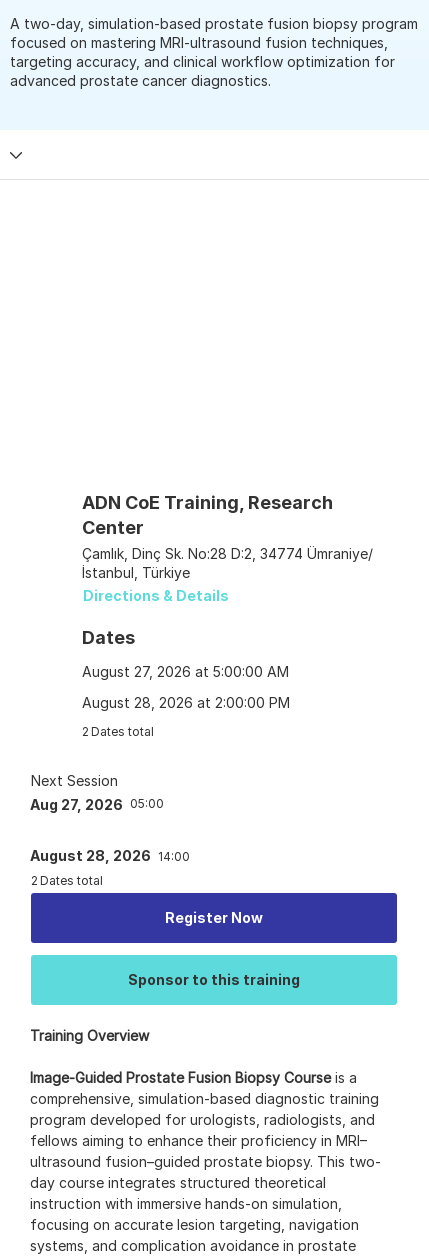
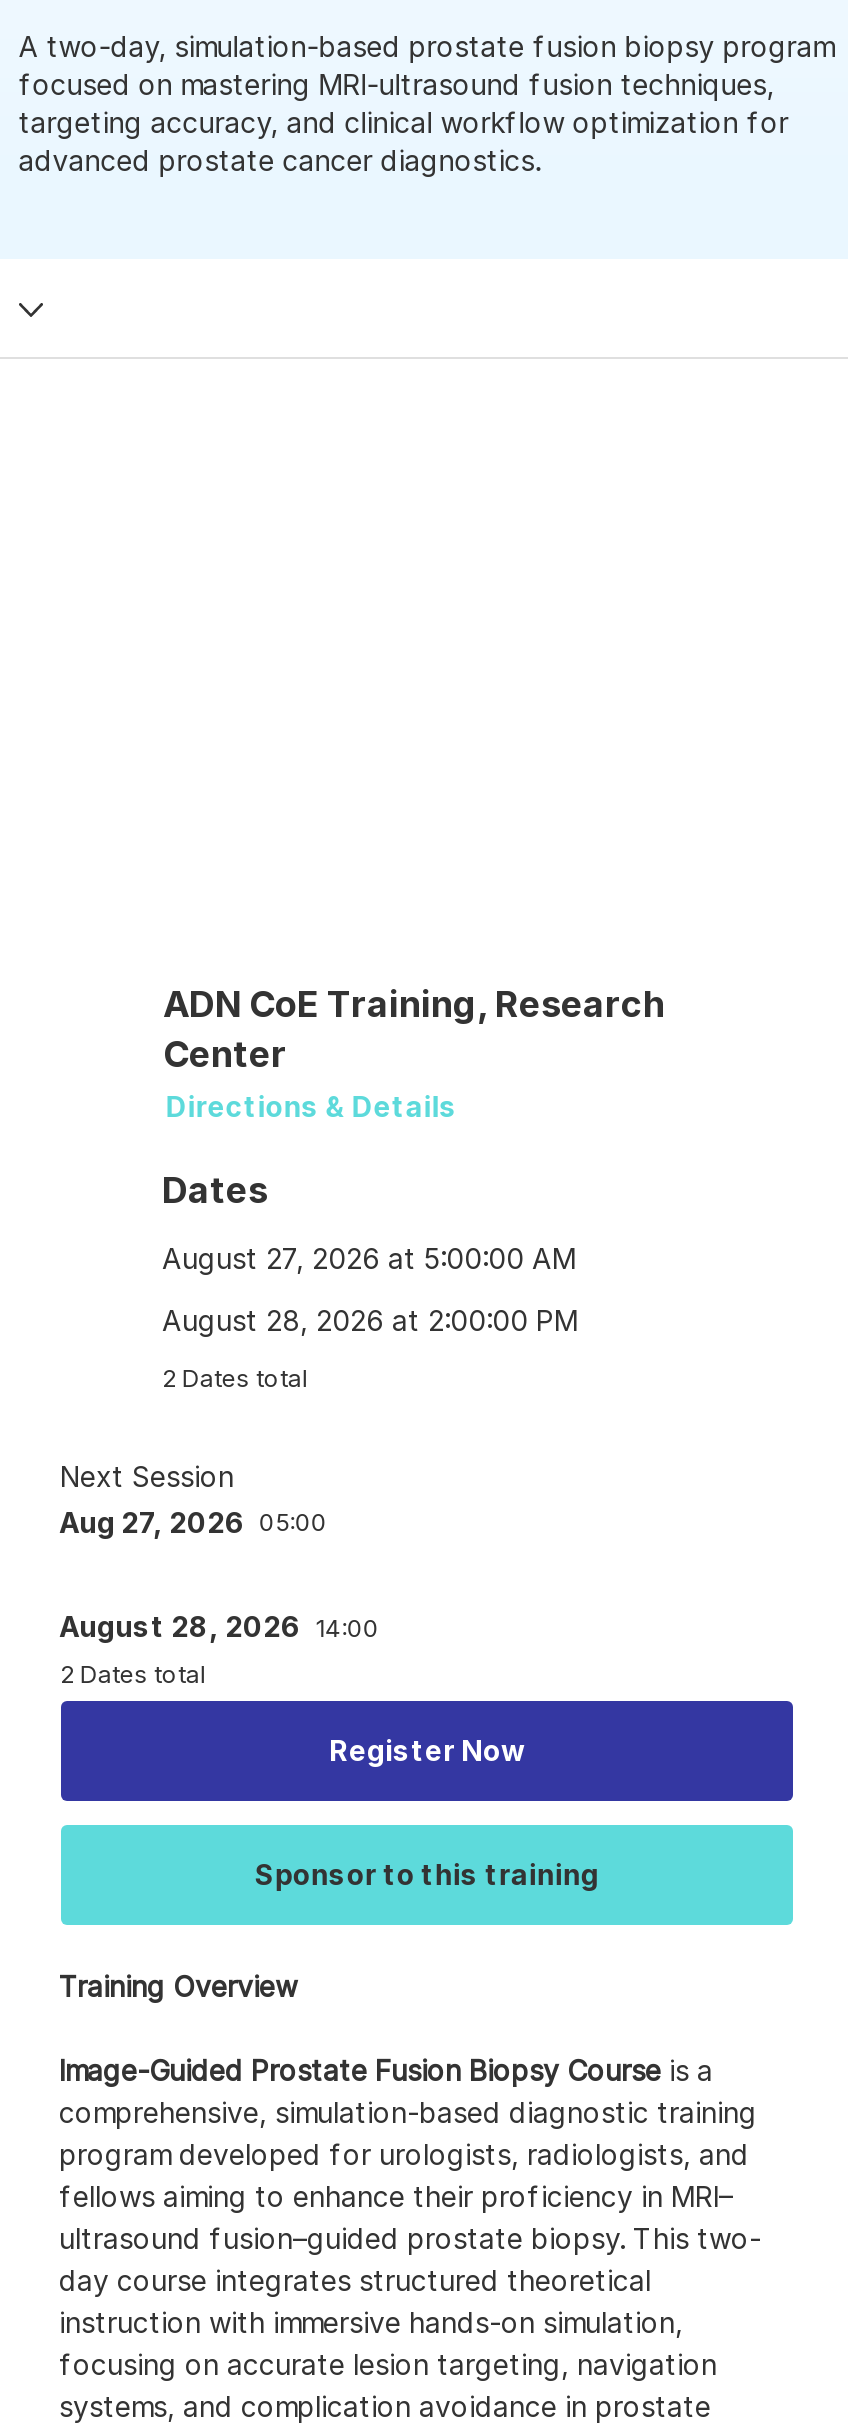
- Çamlık, Dinç Sk. No:28 D:2, 34774 Ümraniye/
- İstanbul, Türkiye
